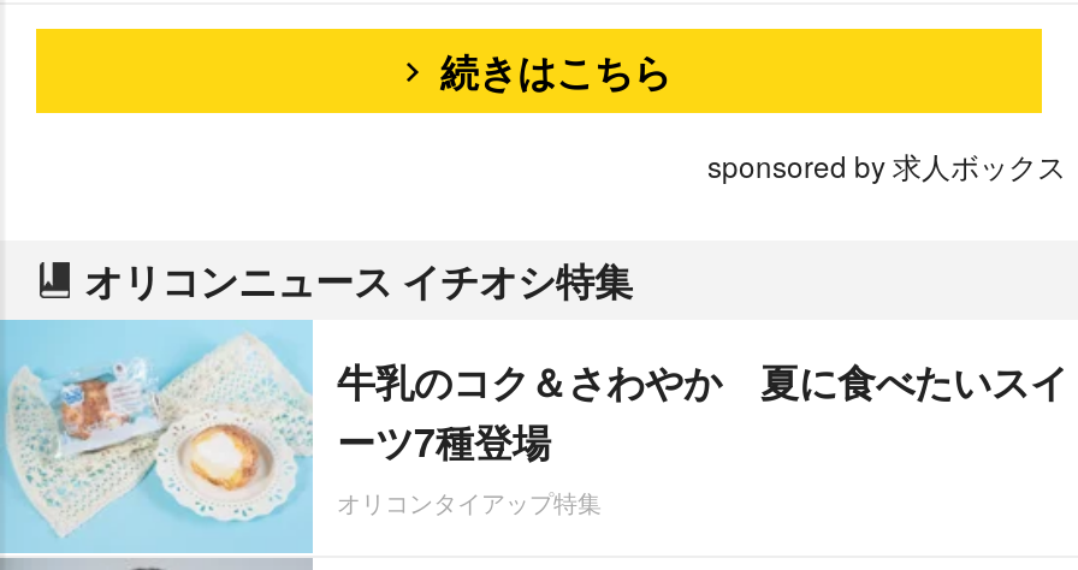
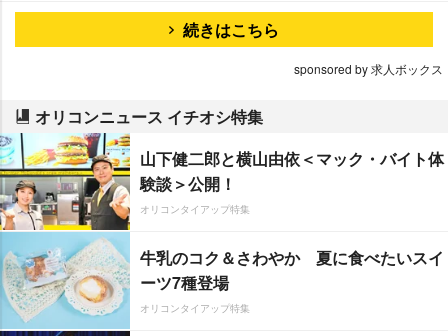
+ [image]
+ 山下健二郎と横山由依＜マック・バイト体
+ 験談＞公開！
+ オリコンタイアップ特集
